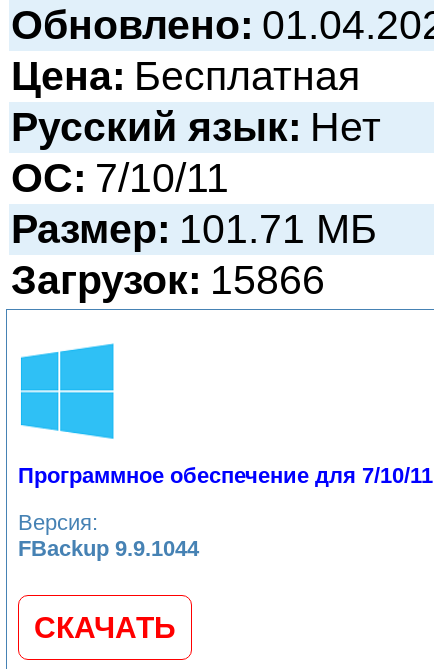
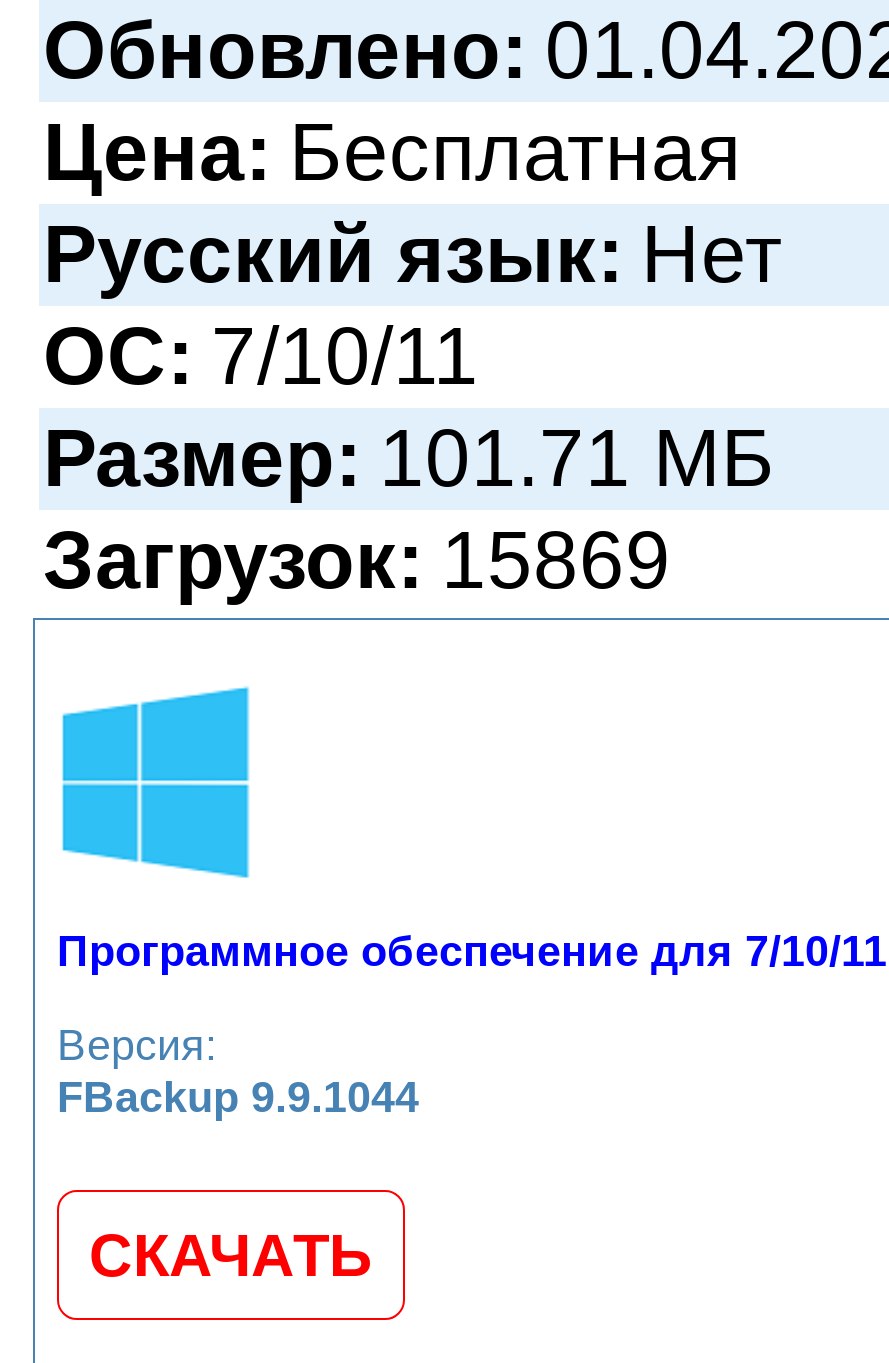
- Загрузок: 15866
+ Загрузок: 15869
